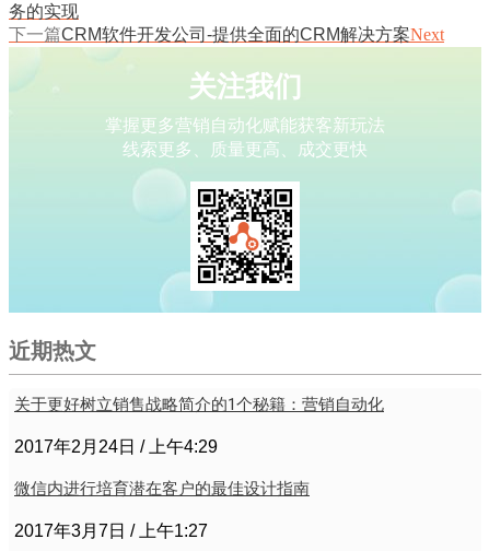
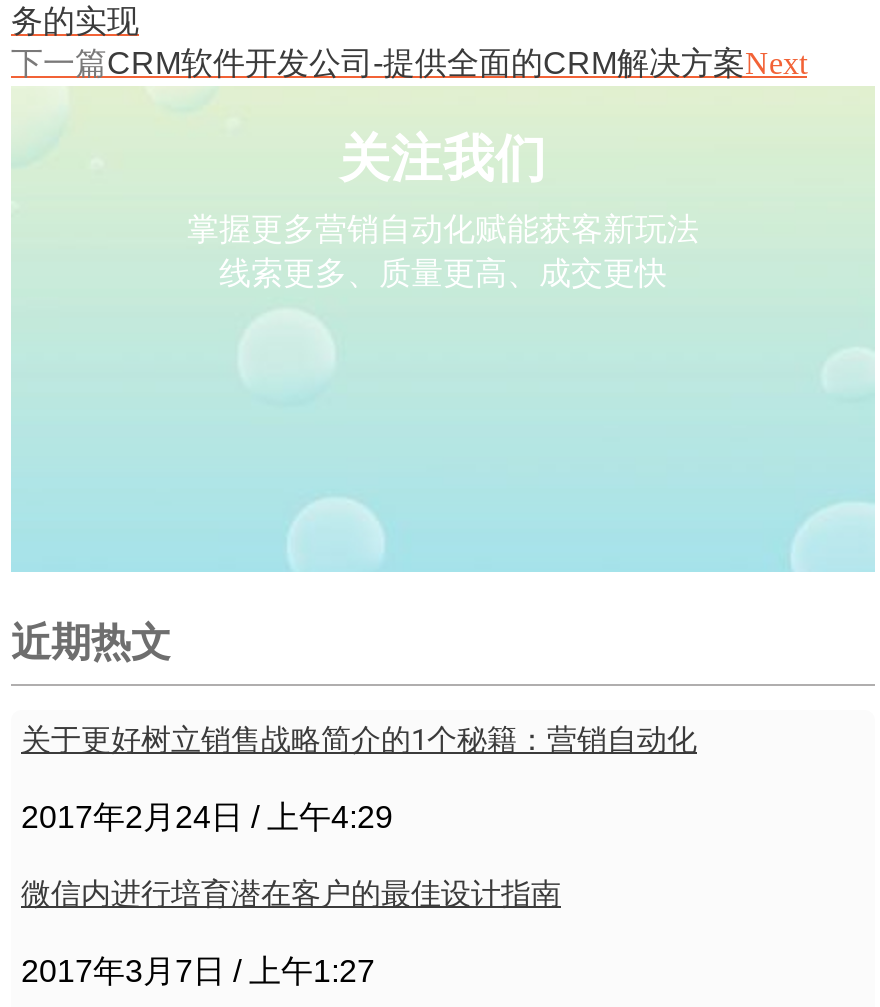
- [image]
